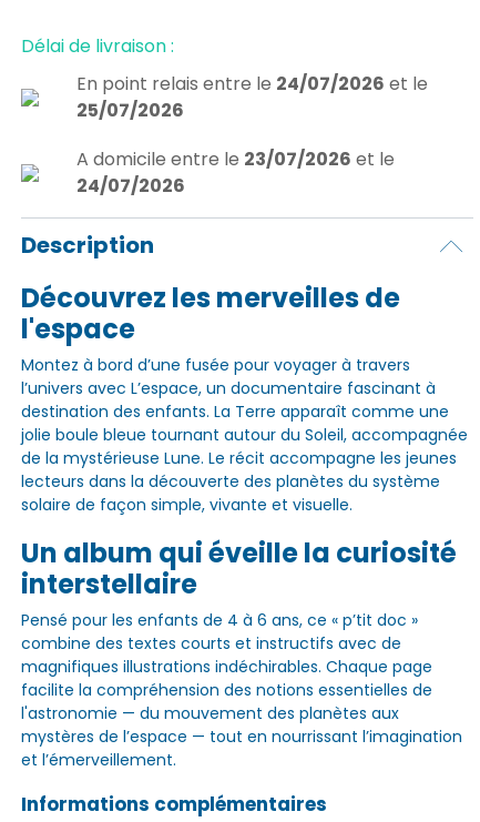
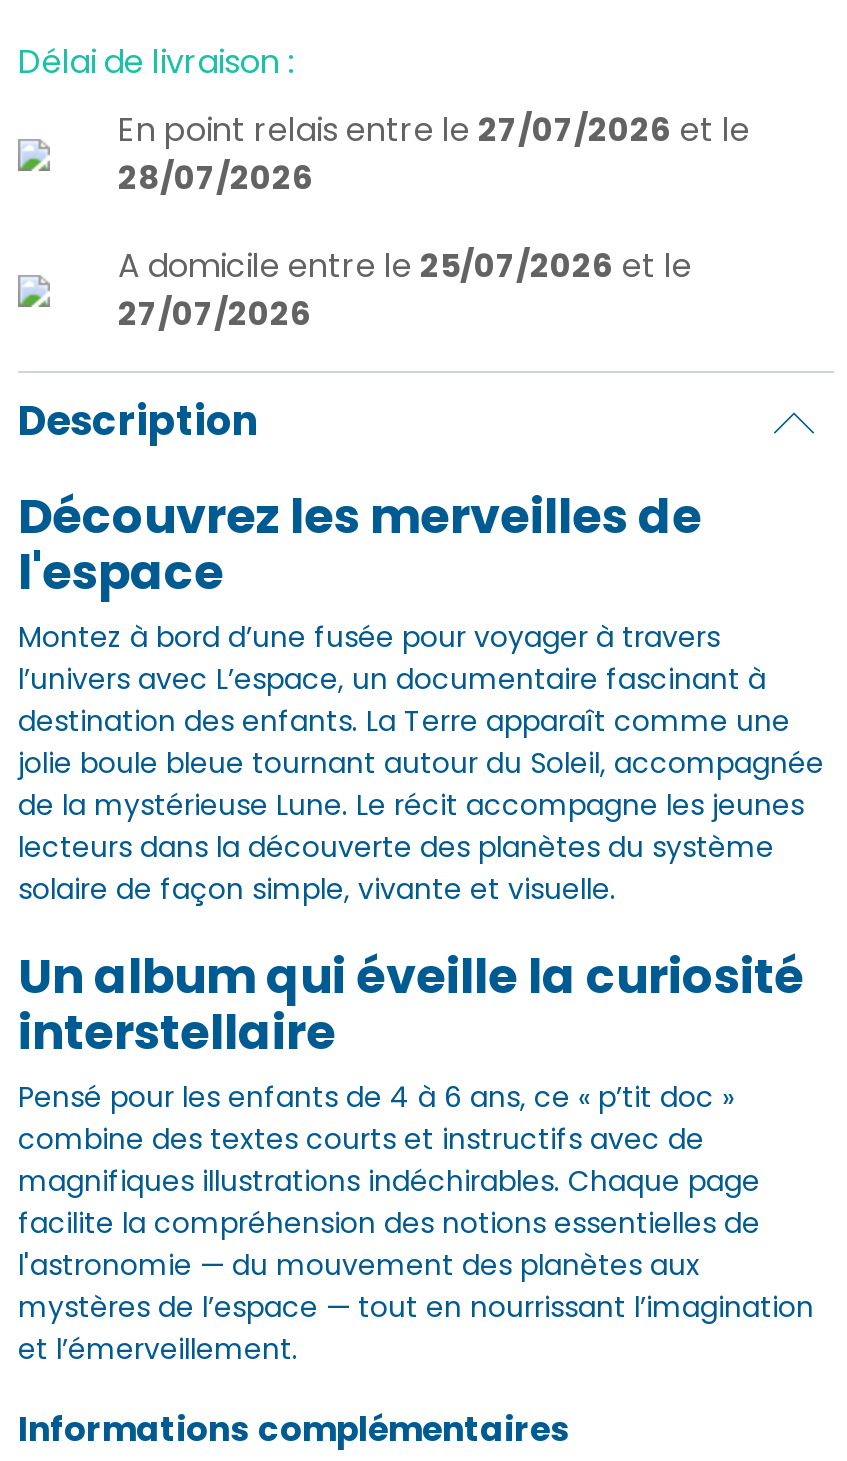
- En point relais entre le 24/07/2026 et le
+ En point relais entre le 27/07/2026 et le

- 25/07/2026
+ 28/07/2026

- A domicile entre le 23/07/2026 et le
+ A domicile entre le 25/07/2026 et le

- 24/07/2026
+ 27/07/2026
